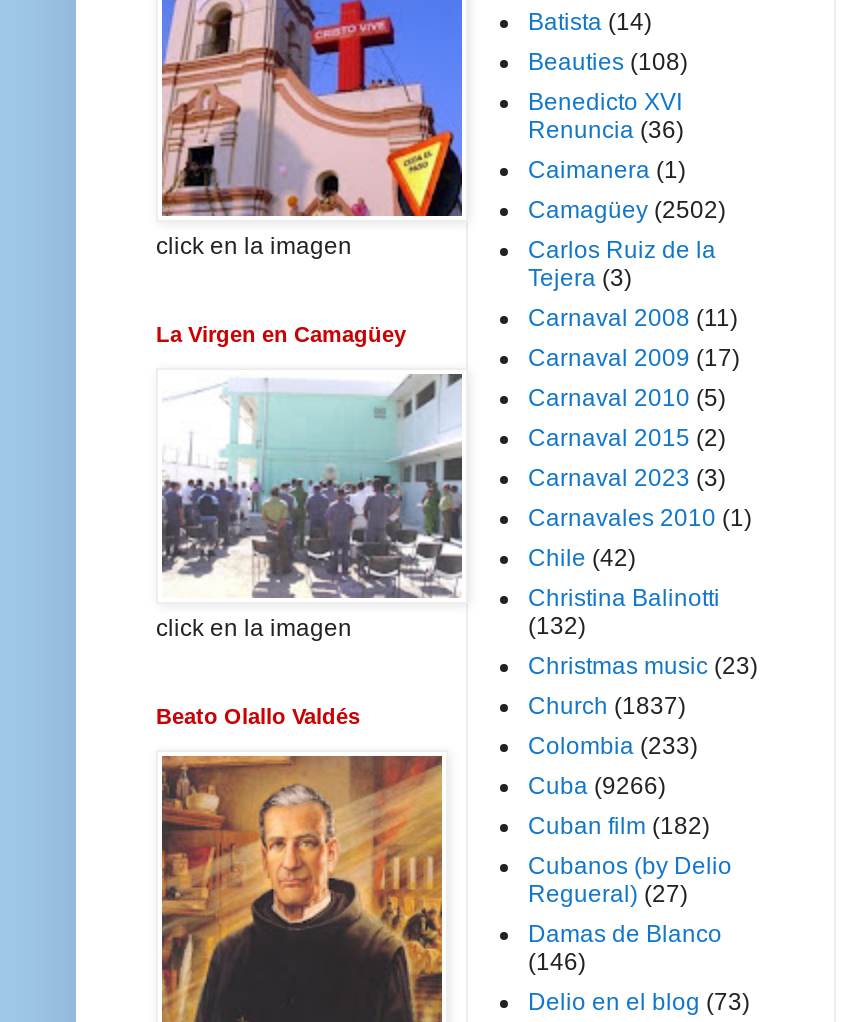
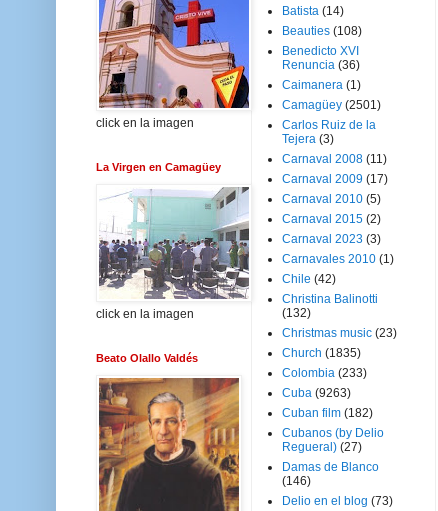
- Camagüey (2502)
+ Camagüey (2501)

- Church (1837)
+ Church (1835)

- Cuba (9266)
+ Cuba (9263)
